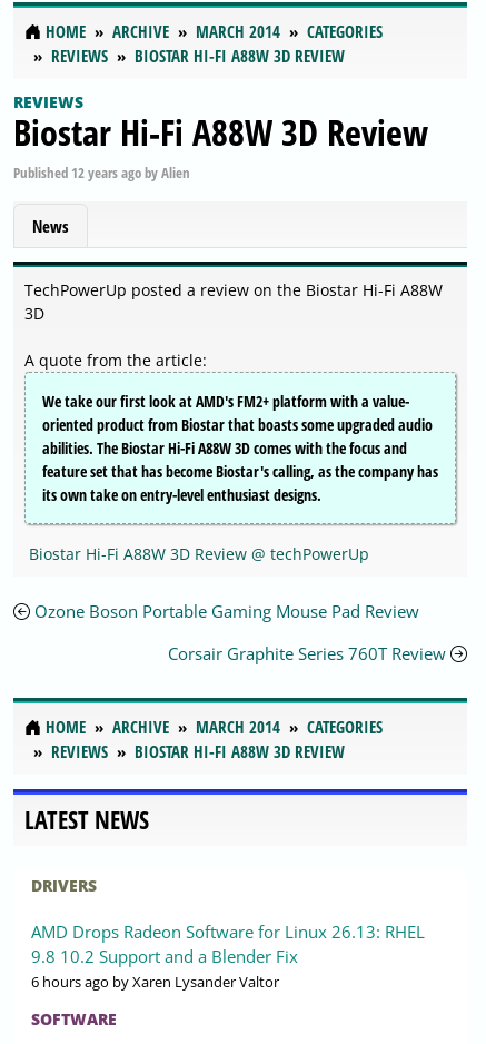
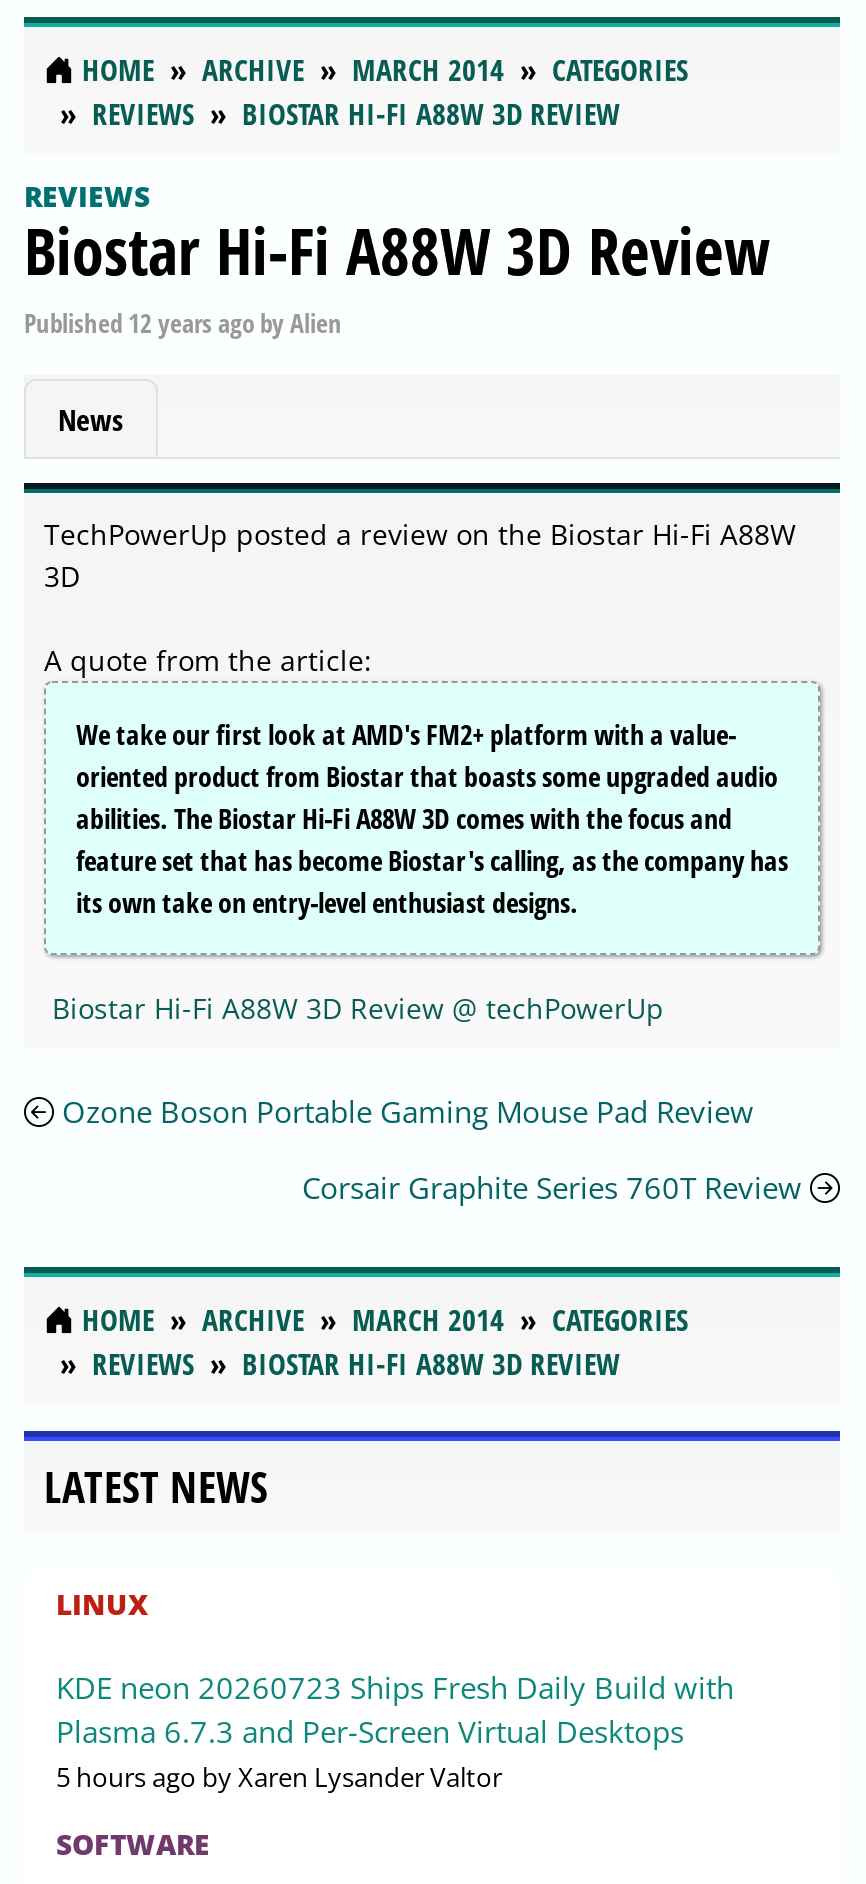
- DRIVERS
+ LINUX

- AMD Drops Radeon Software for Linux 26.13: RHEL
- 9.8 10.2 Support and a Blender Fix
- 6 hours ago by Xaren Lysander Valtor
+ KDE neon 20260723 Ships Fresh Daily Build with
+ Plasma 6.7.3 and Per-Screen Virtual Desktops
+ 5 hours ago by Xaren Lysander Valtor
